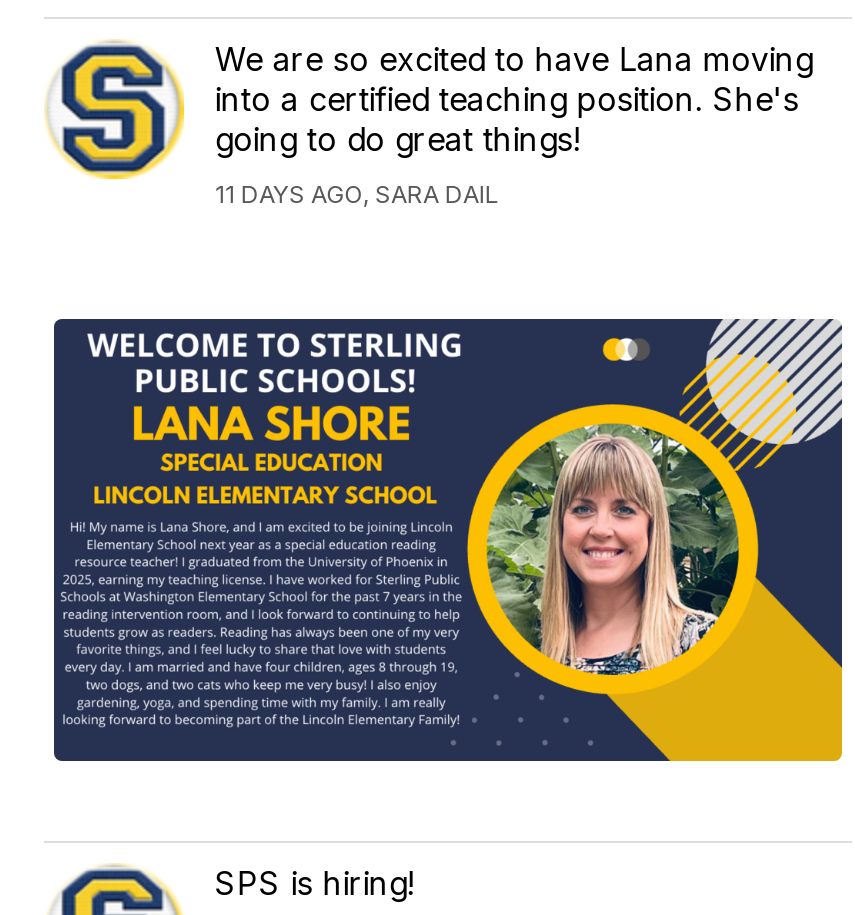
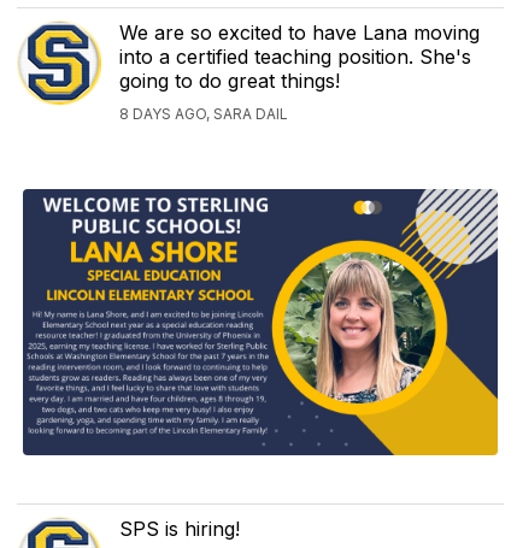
- 11 DAYS AGO, SARA DAIL
+ 8 DAYS AGO, SARA DAIL
